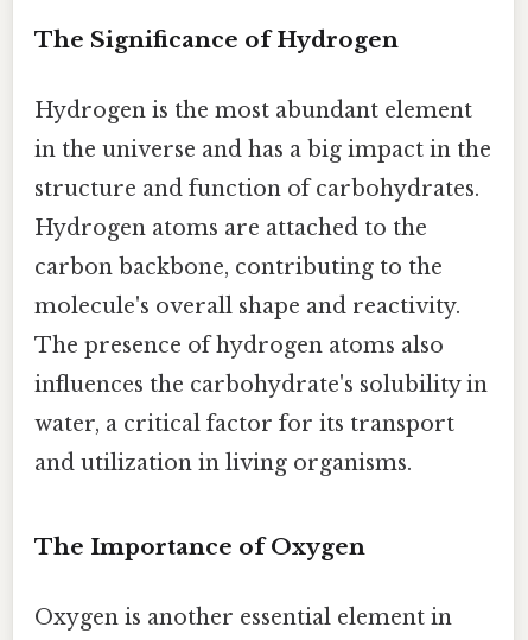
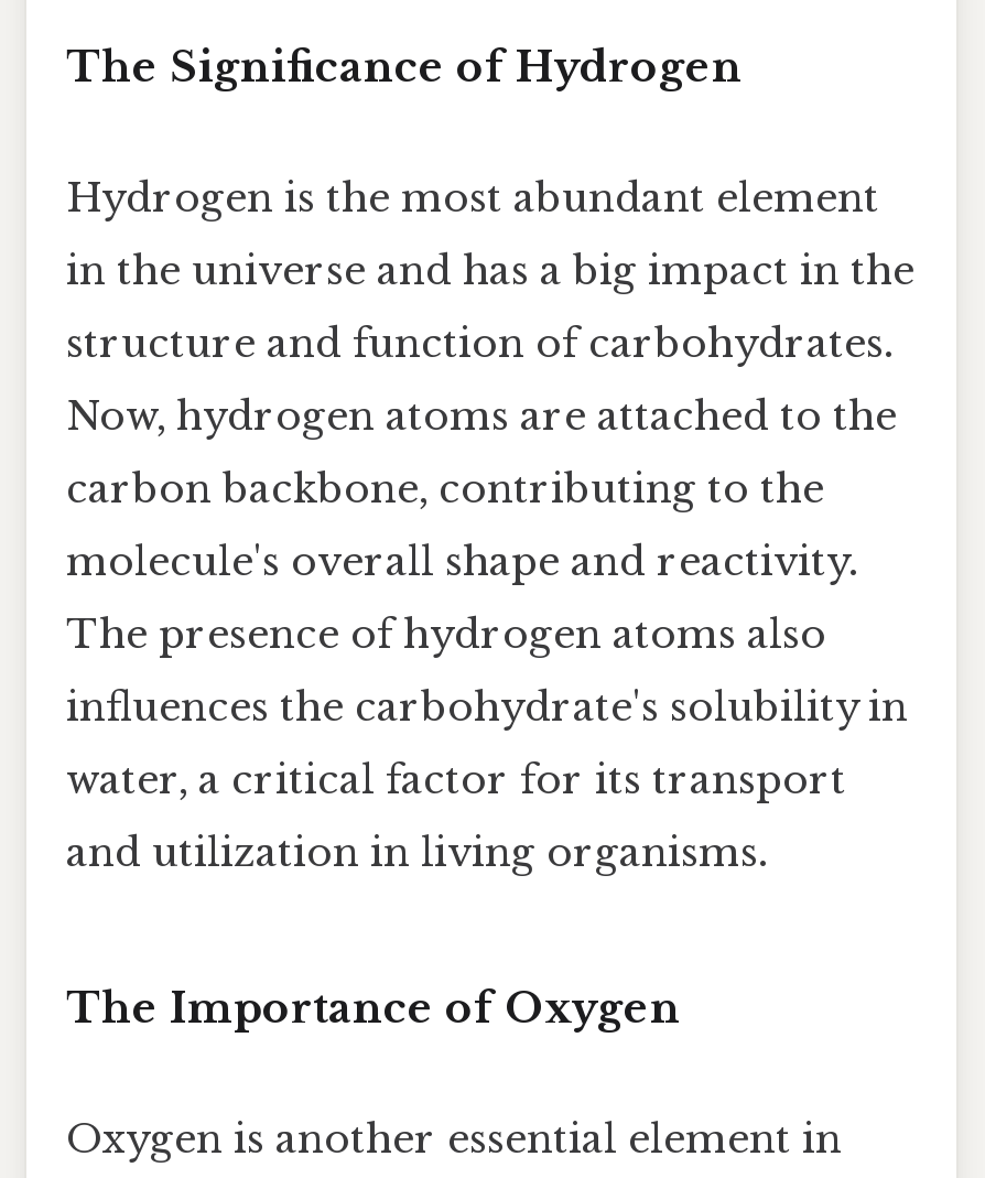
- Hydrogen atoms are attached to the
+ Now, hydrogen atoms are attached to the
